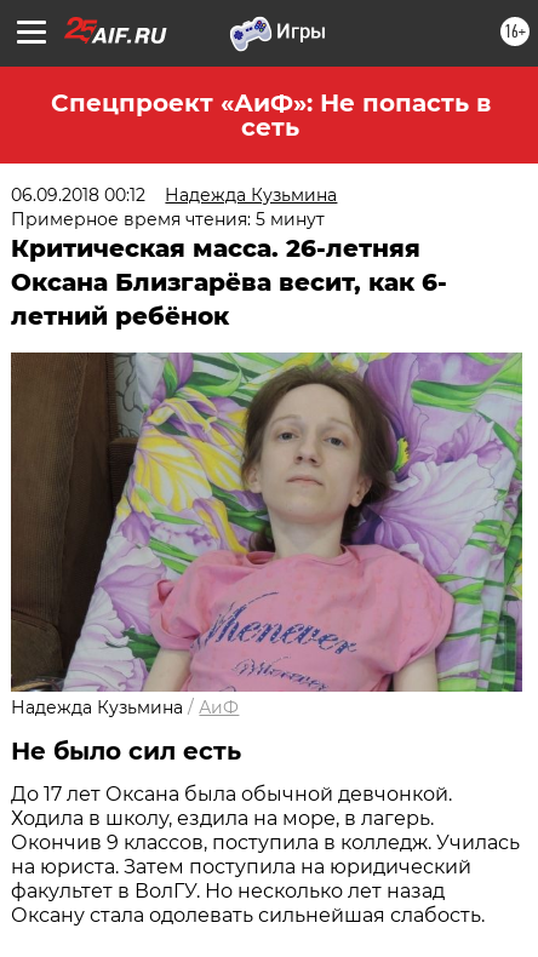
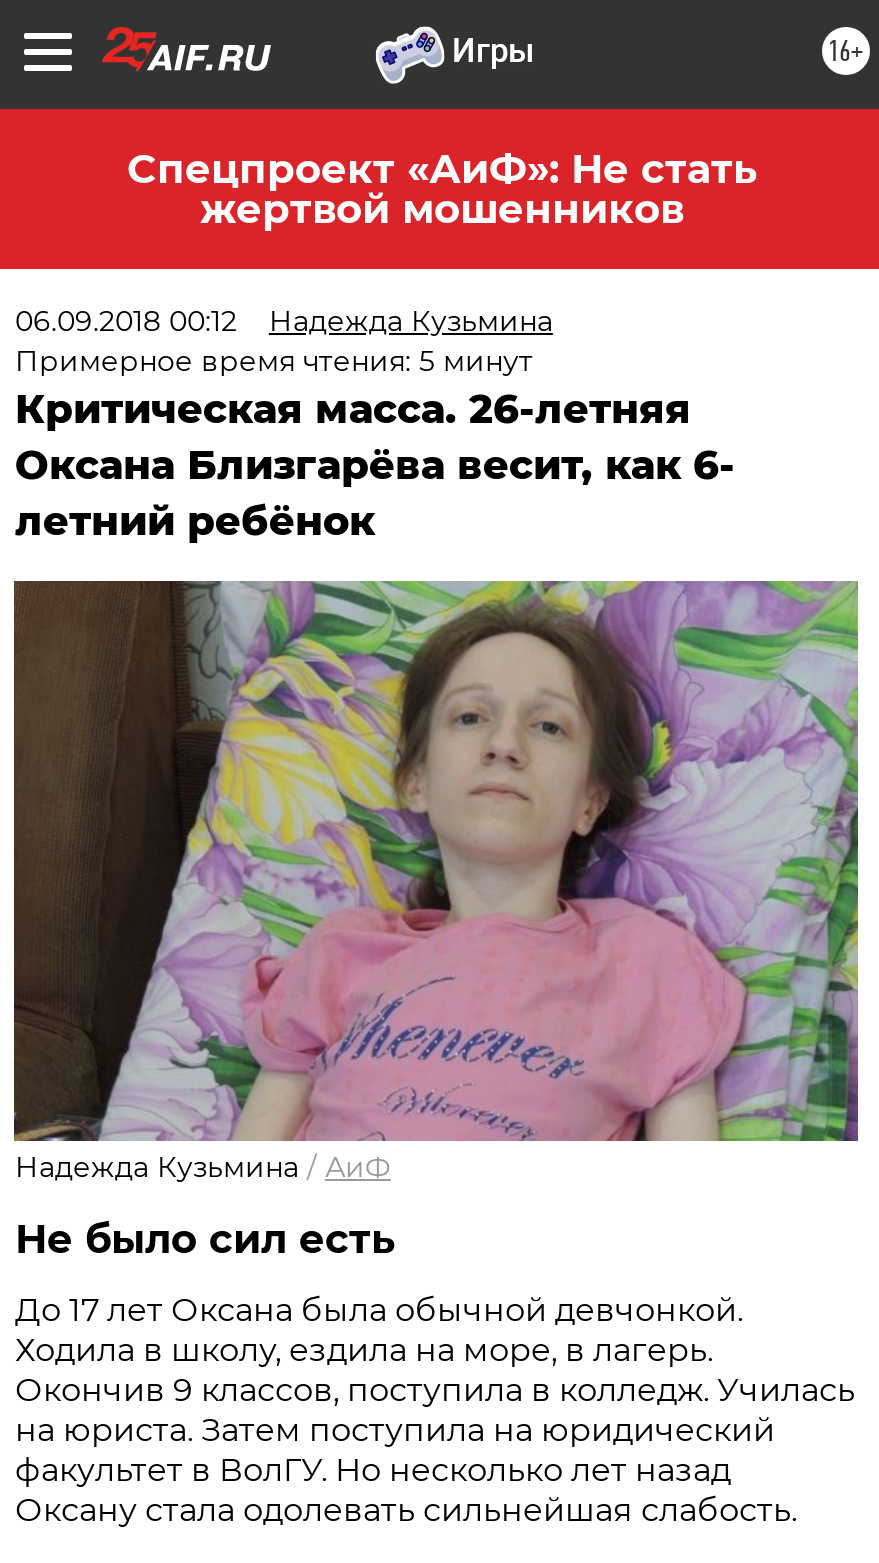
- Спецпроект «АиФ»: Не попасть в
- сеть
+ Спецпроект «АиФ»: Не стать
+ жертвой мошенников
